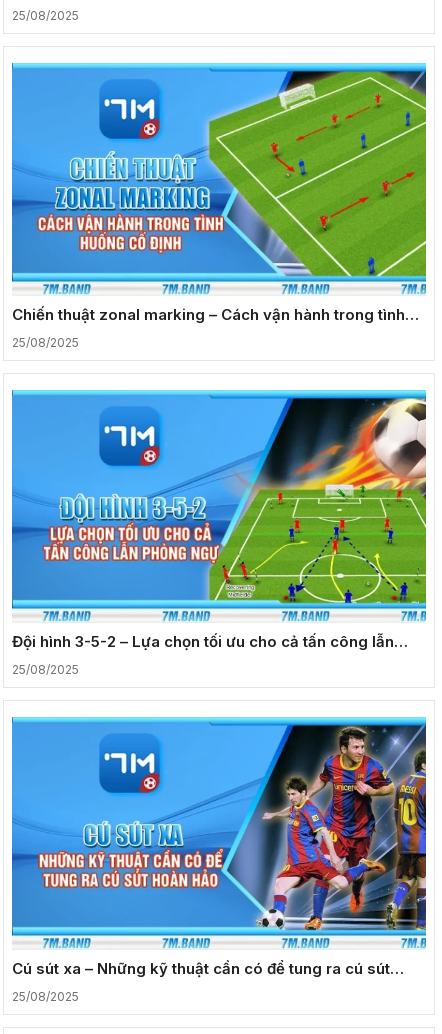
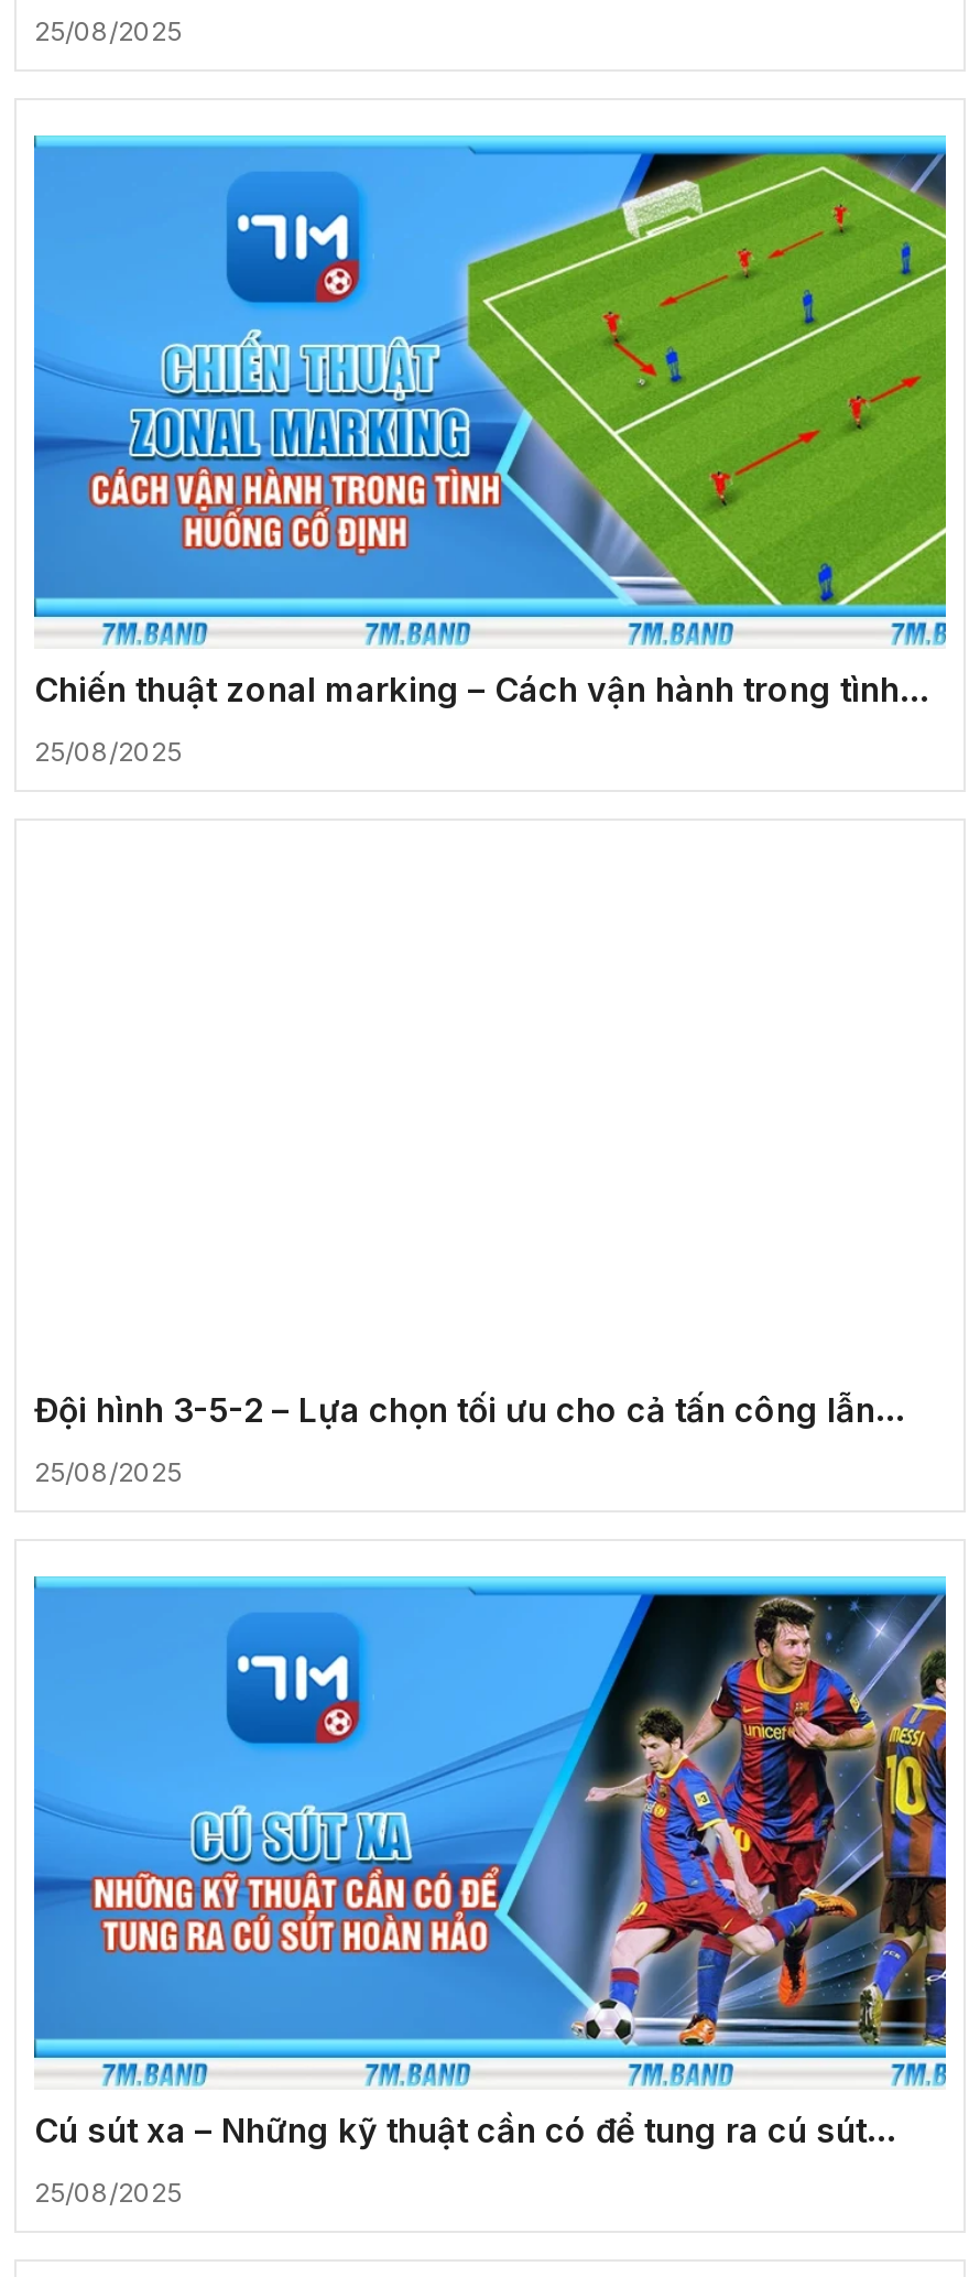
- [image]
